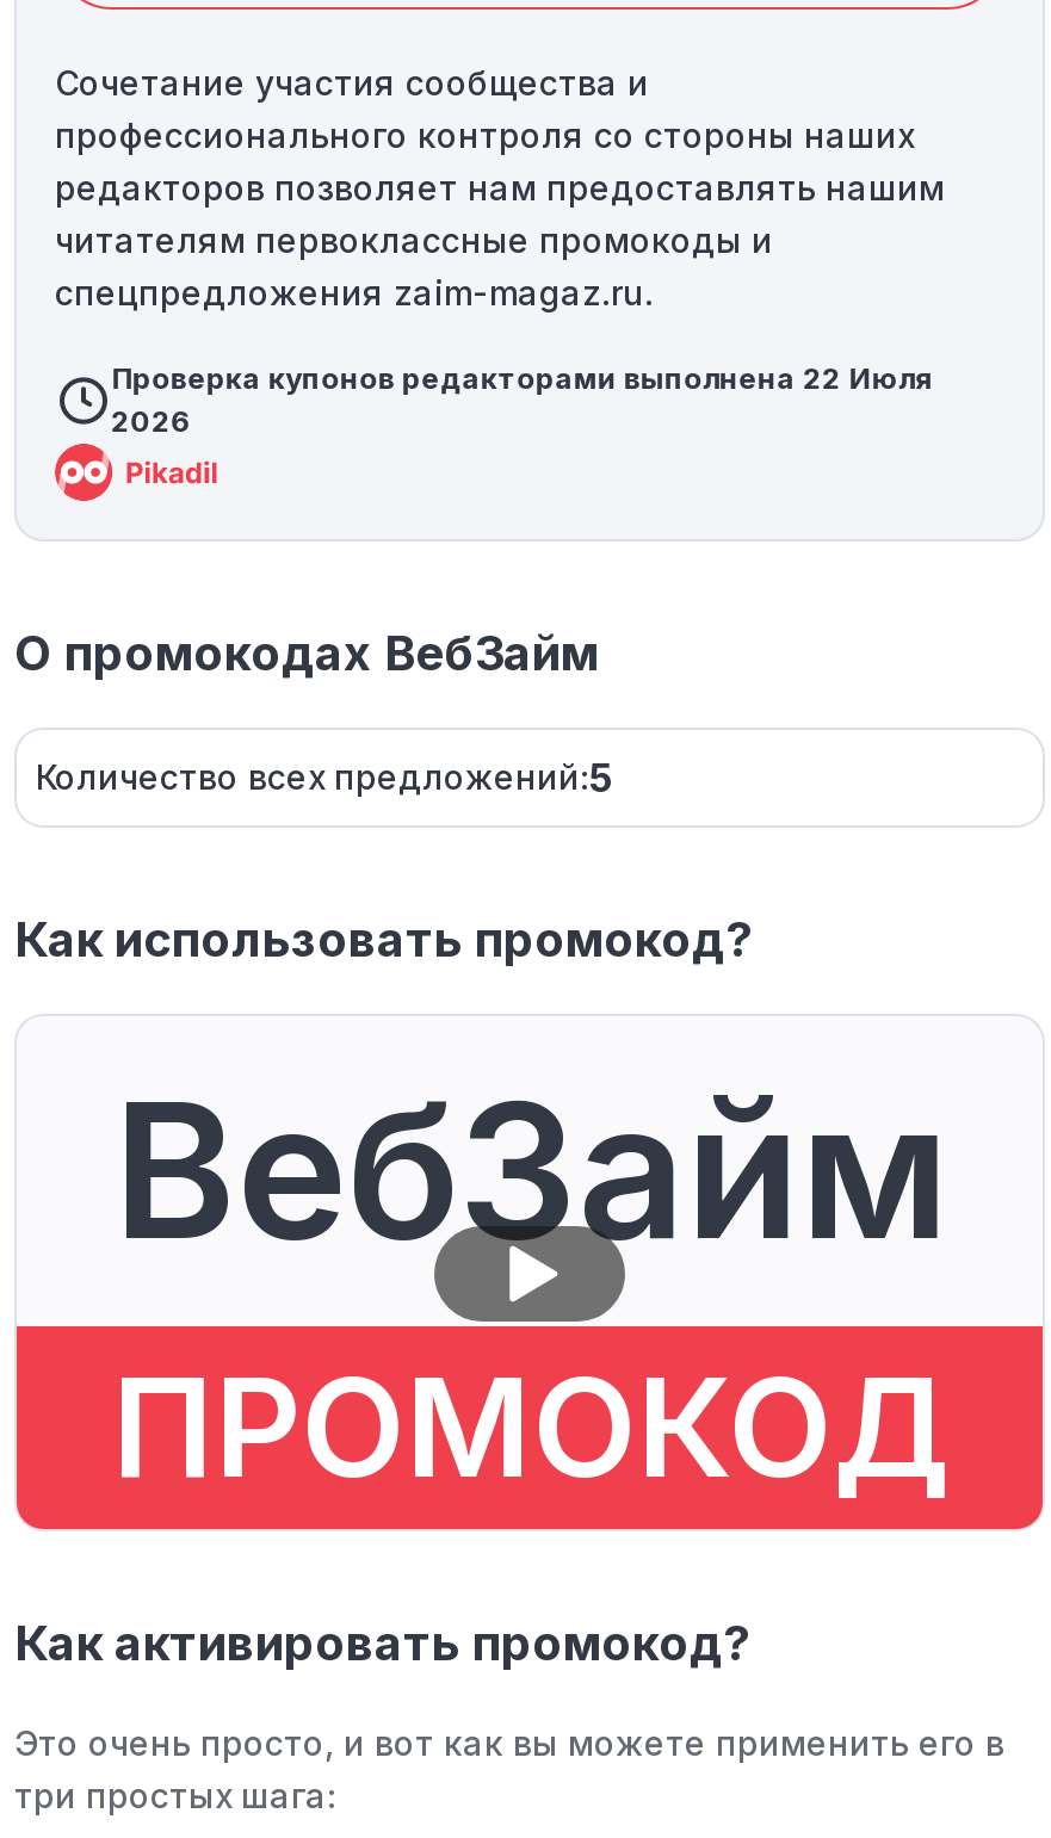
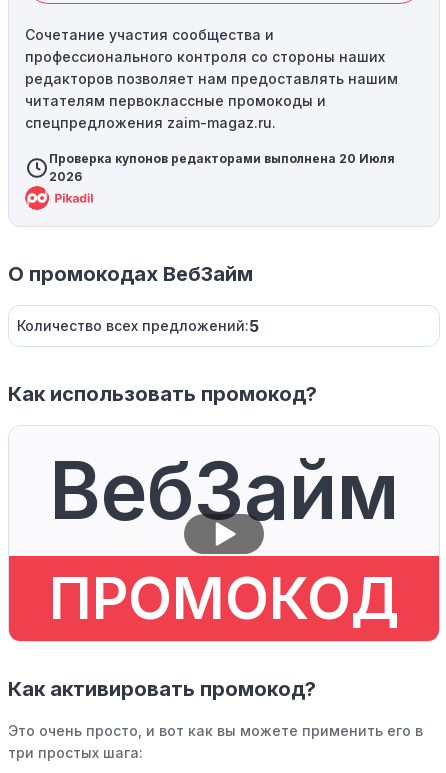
- Проверка купонов редакторами выполнена 22 Июля
+ Проверка купонов редакторами выполнена 20 Июля
